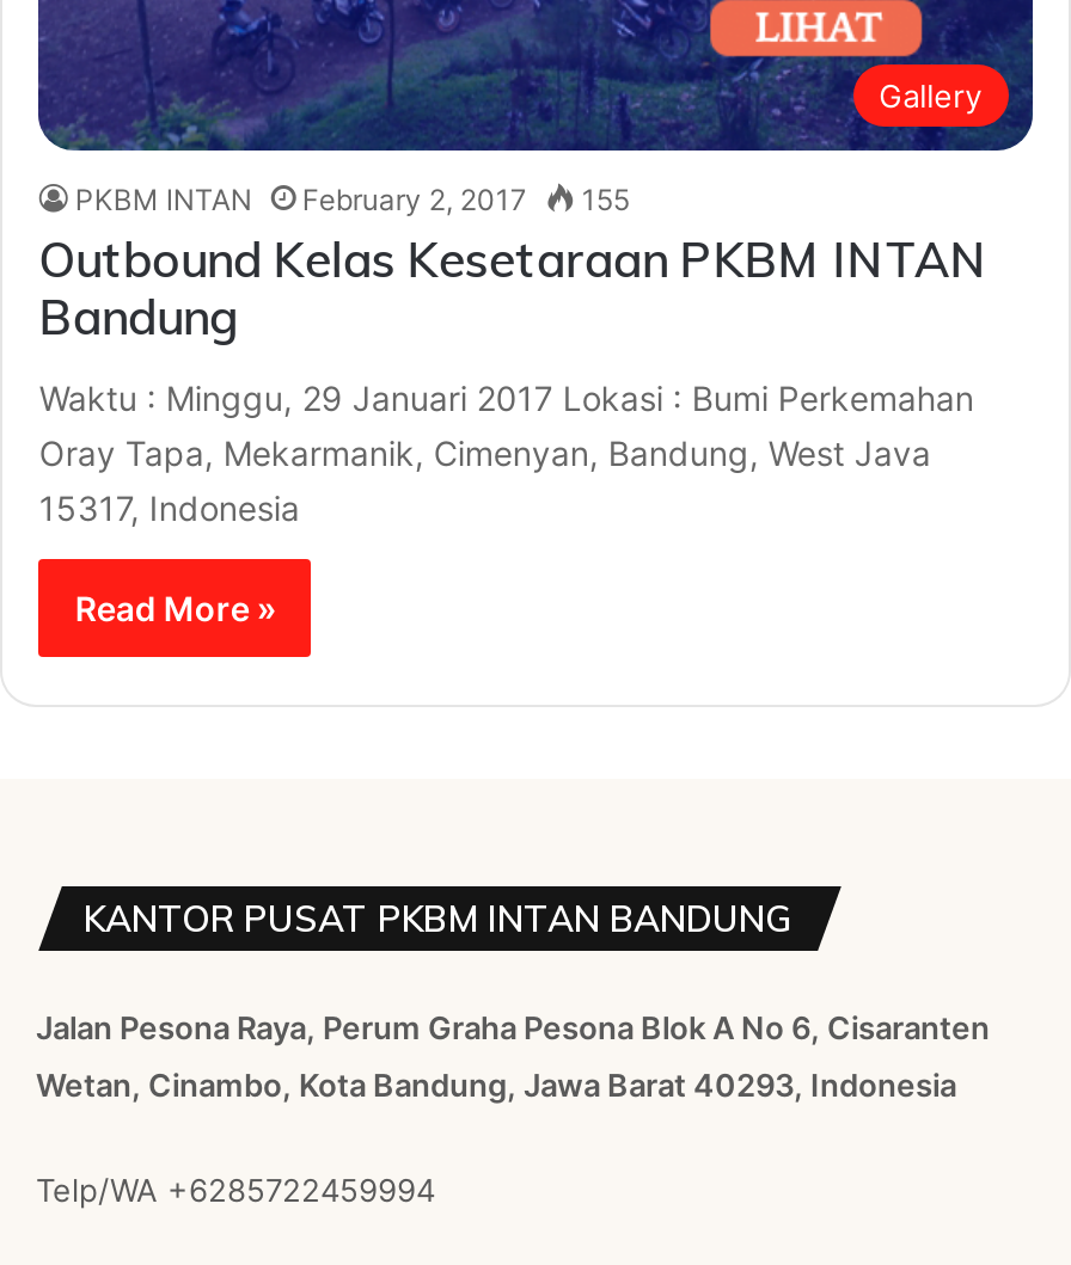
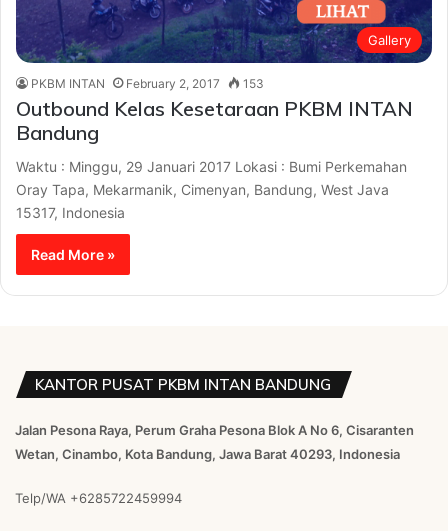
- PKBM INTAN February 2, 2017 155
+ PKBM INTAN February 2, 2017 153
